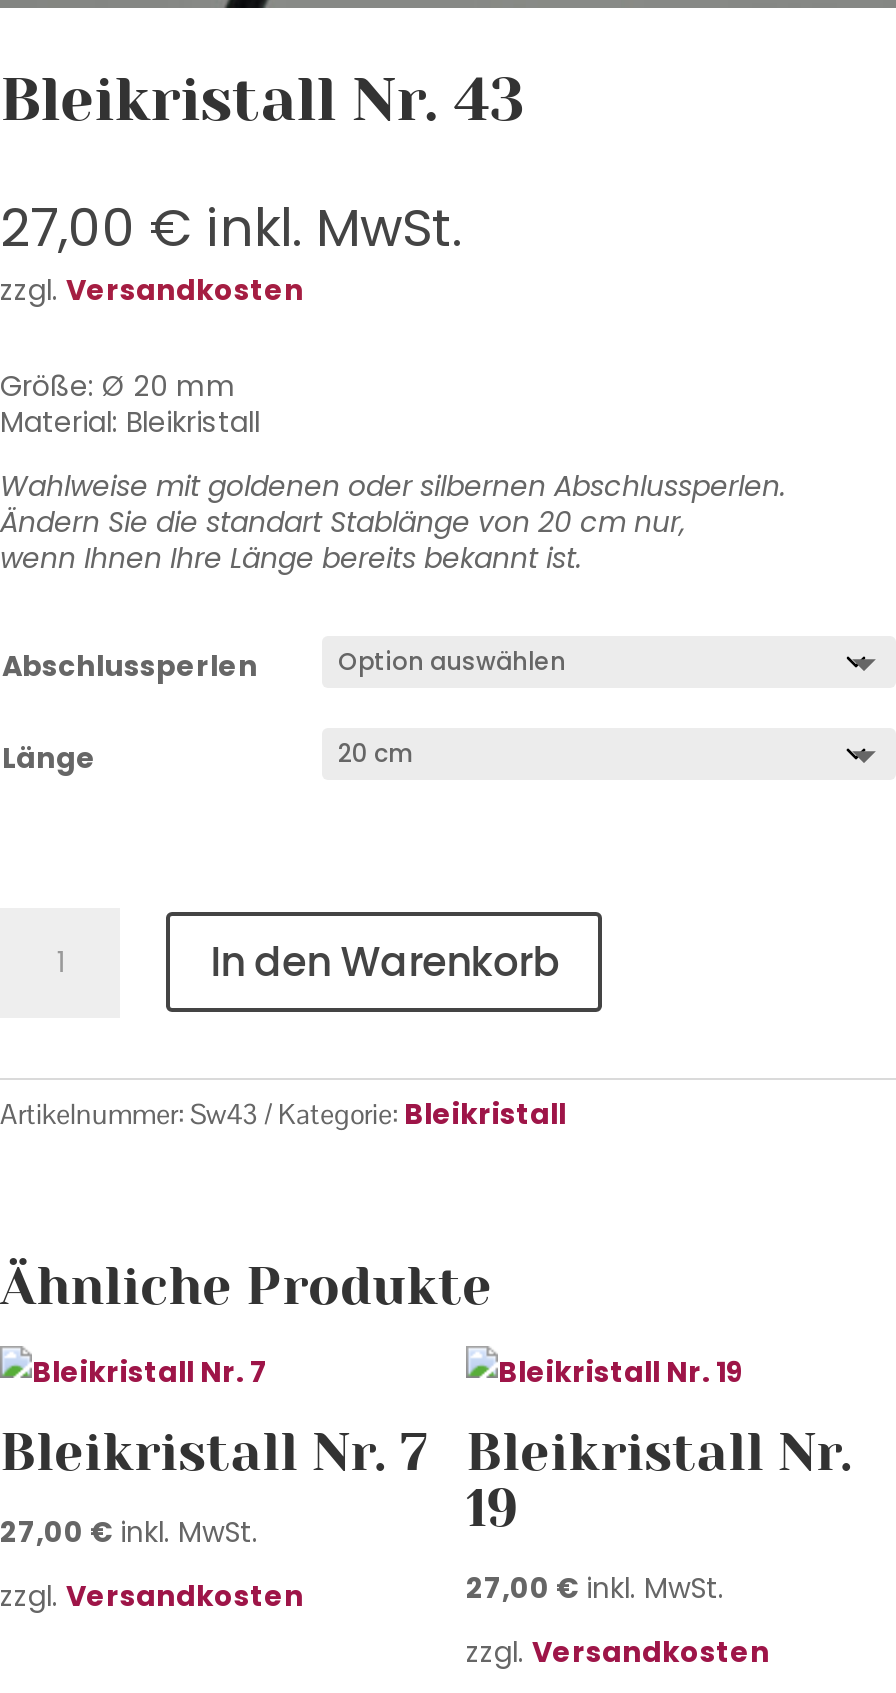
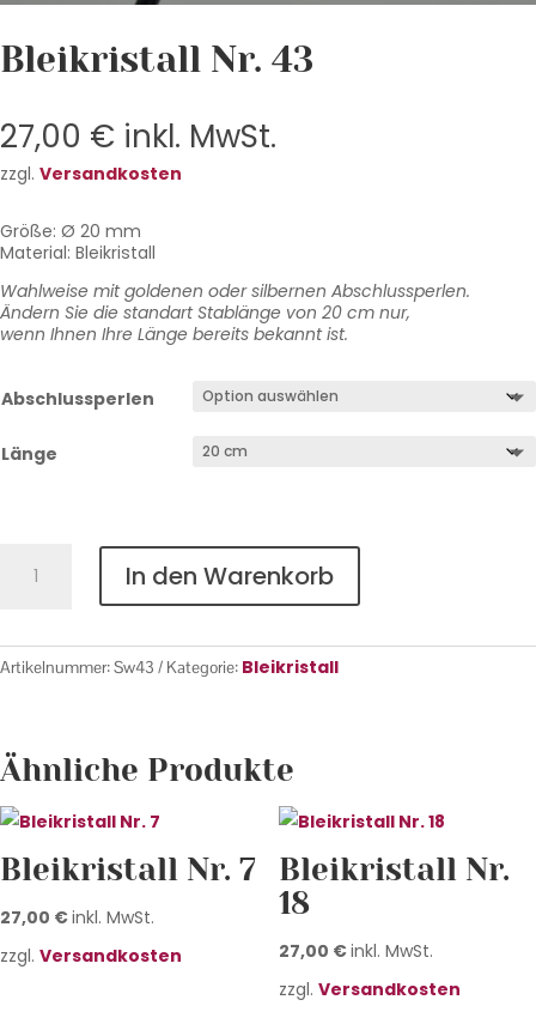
- 19
+ 18
